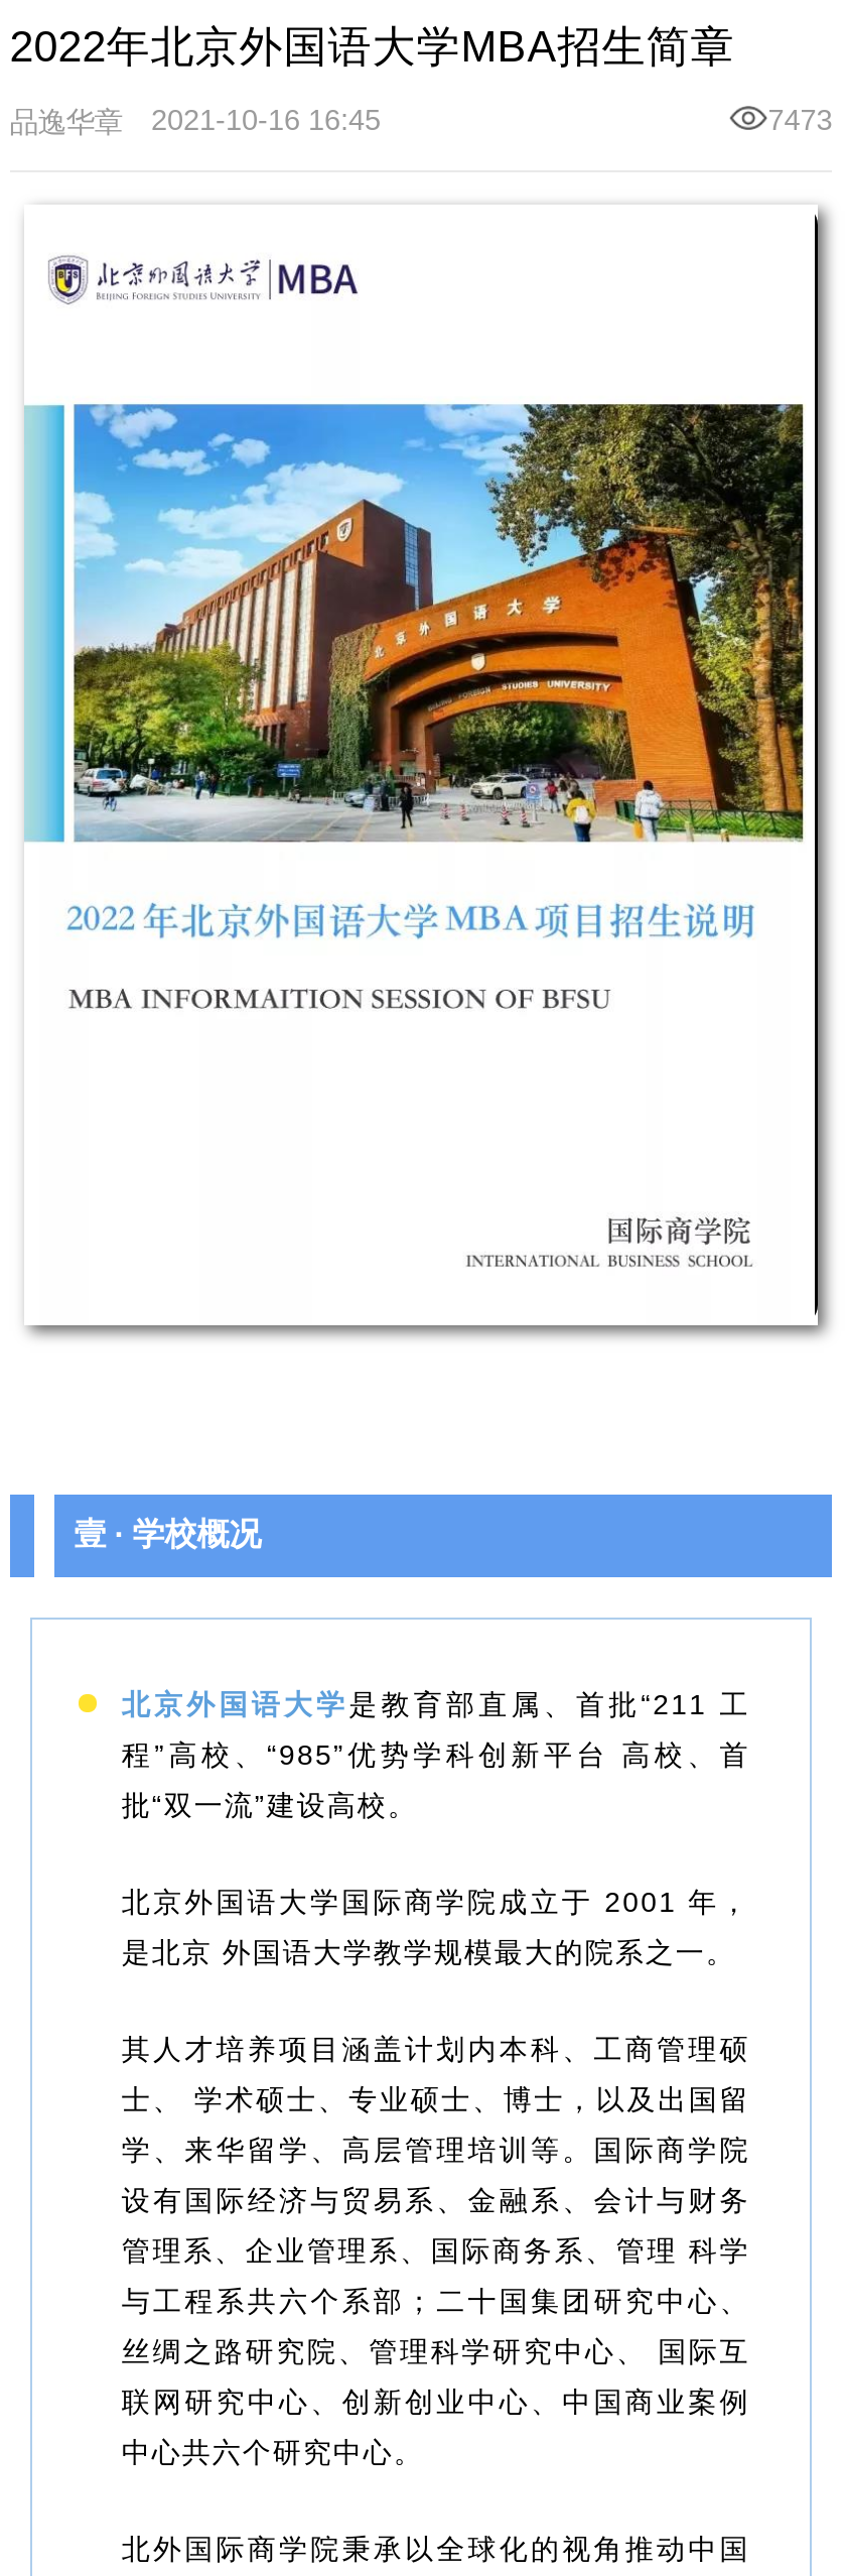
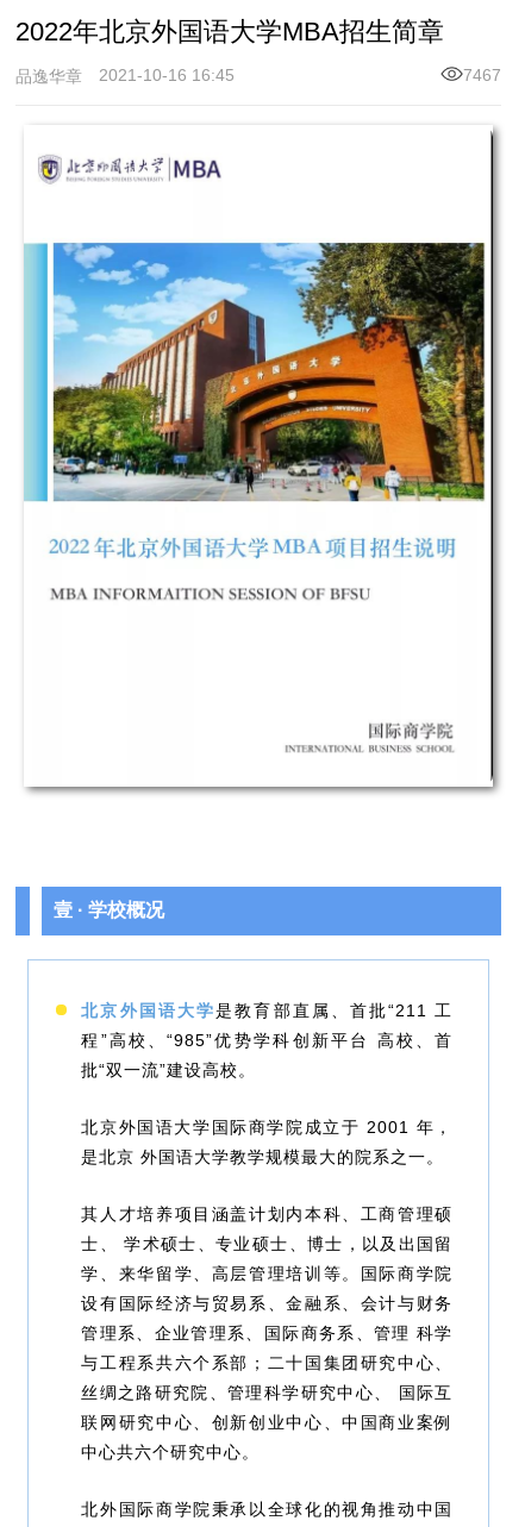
- 7473
+ 7467
